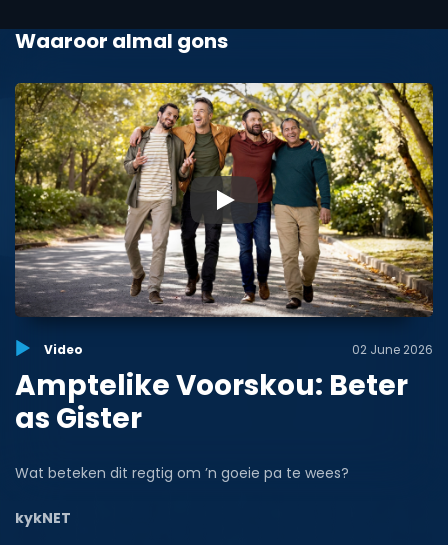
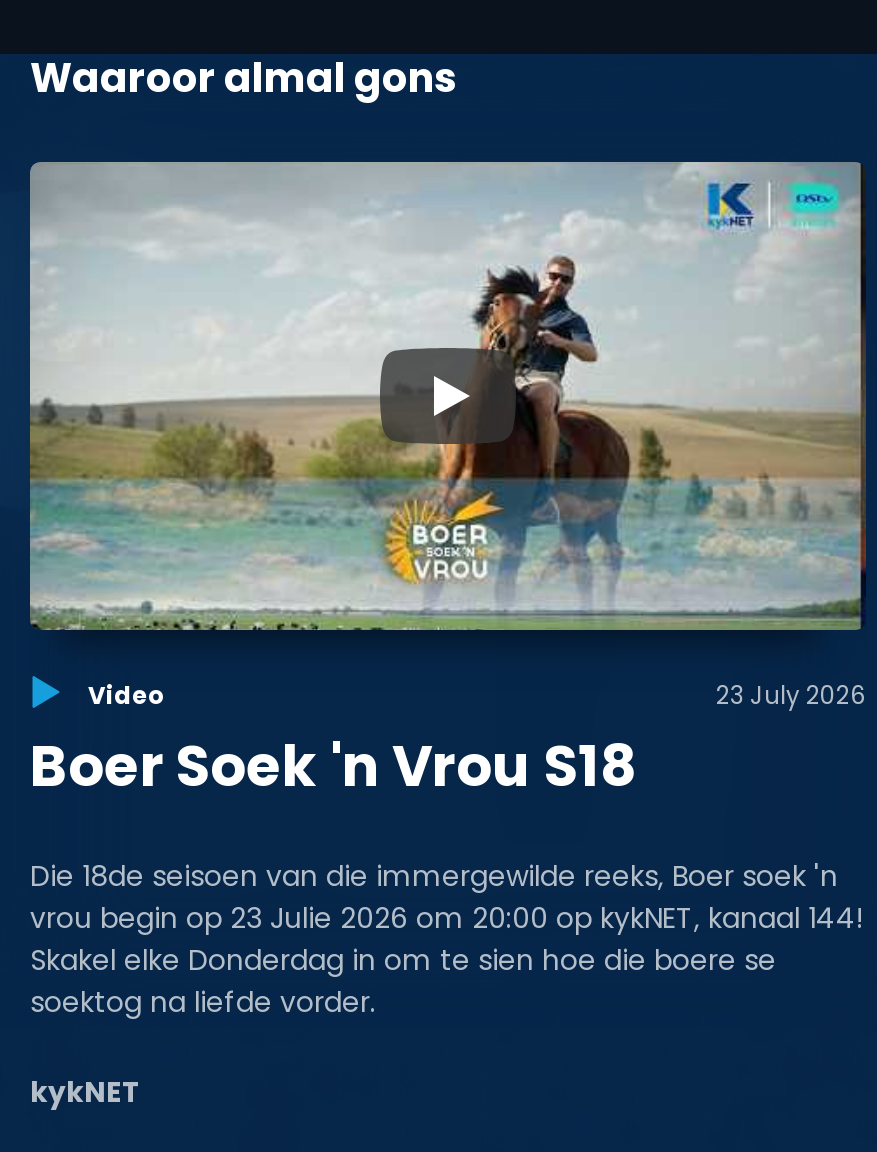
- [image]
- 02 June 2026
- Amptelike Voorskou: Beter
- as Gister
+ [image]
+ 23 July 2026
+ Boer Soek 'n Vrou S18

- Wat beteken dit regtig om ’n goeie pa te wees?
+ Die 18de seisoen van die immergewilde reeks, Boer soek 'n
+ vrou begin op 23 Julie 2026 om 20:00 op kykNET, kanaal 144!
+ Skakel elke Donderdag in om te sien hoe die boere se
+ soektog na liefde vorder.
